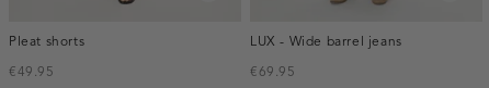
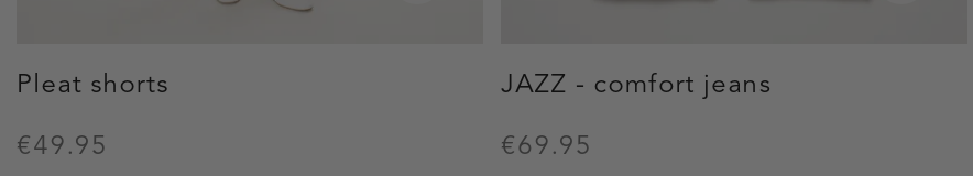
- LUX - Wide barrel jeans
+ JAZZ - comfort jeans
